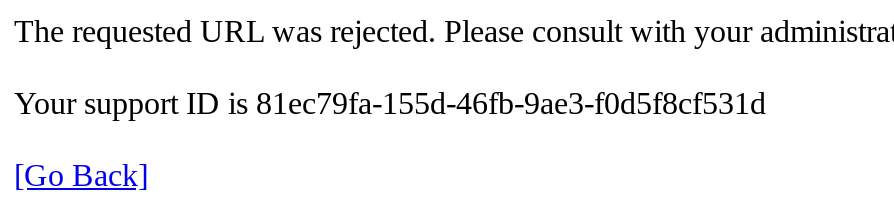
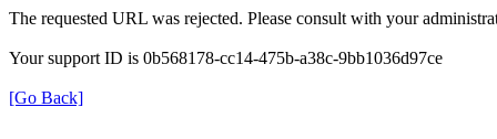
- Your support ID is 81ec79fa-155d-46fb-9ae3-f0d5f8cf531d
+ Your support ID is 0b568178-cc14-475b-a38c-9bb1036d97ce
